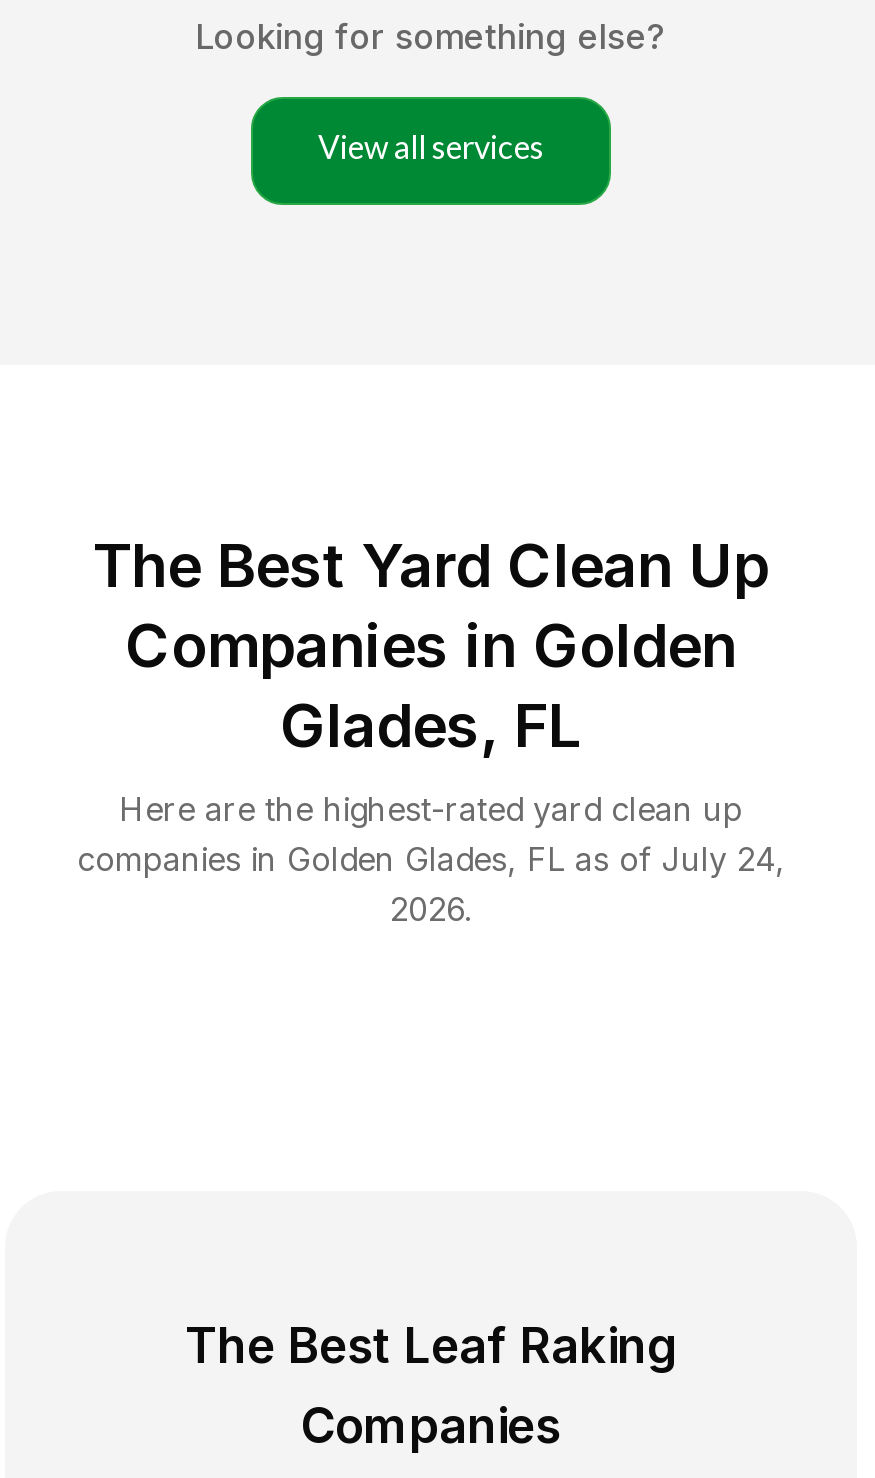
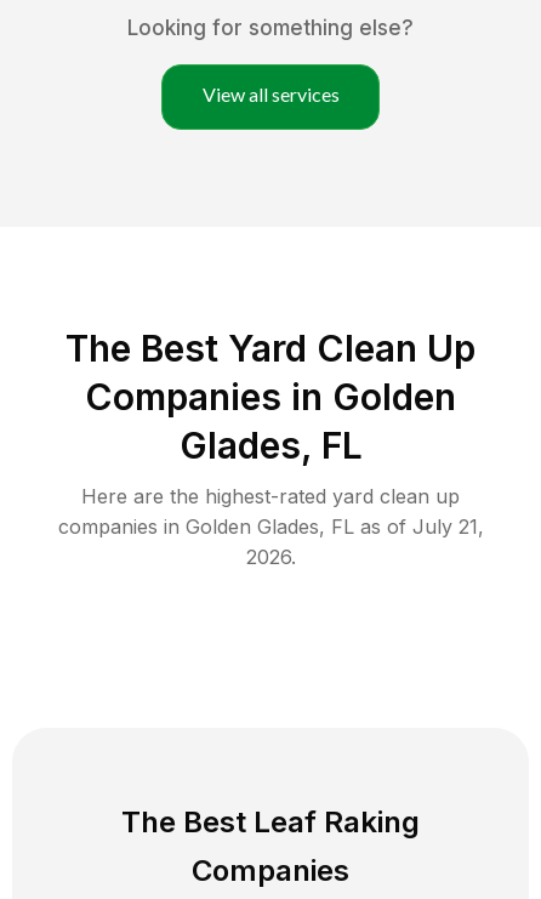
- companies in Golden Glades, FL as of July 24,
+ companies in Golden Glades, FL as of July 21,
